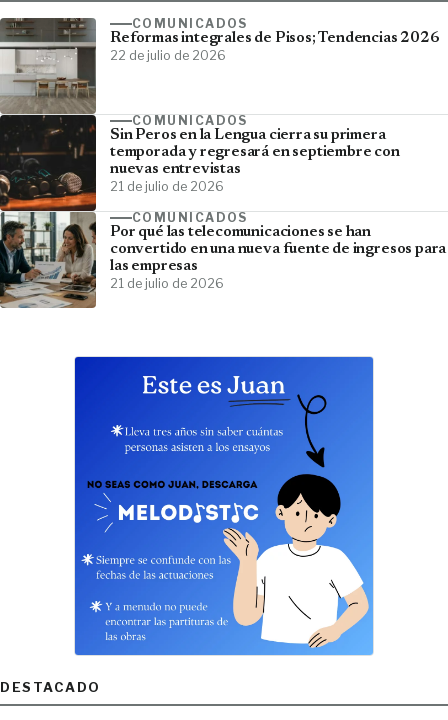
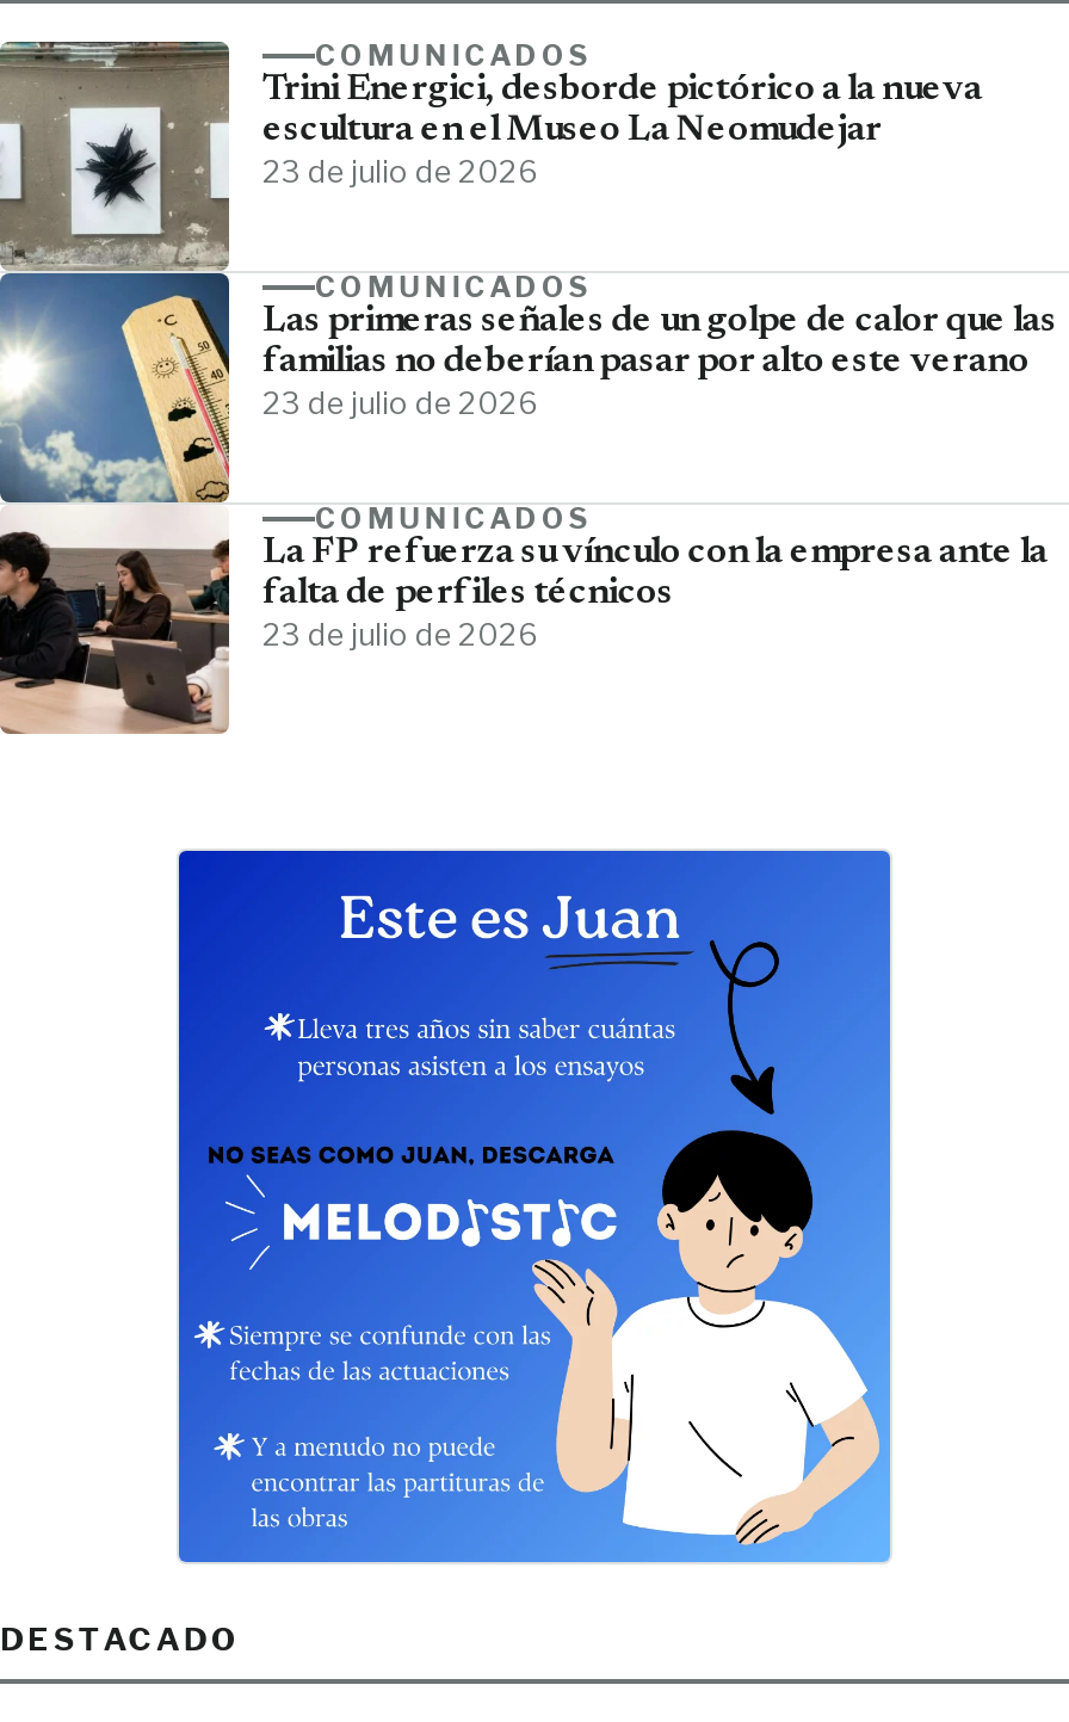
- [image]
- Reformas integrales de Pisos; Tendencias 2026
- 22 de julio de 2026
+ [image]
+ Trini Energici, desborde pictórico a la nueva
+ escultura en el Museo La Neomudejar
+ 23 de julio de 2026

- Sin Peros en la Lengua cierra su primera
- temporada y regresará en septiembre con
- nuevas entrevistas
- 21 de julio de 2026
+ Las primeras señales de un golpe de calor que las
+ familias no deberían pasar por alto este verano
+ 23 de julio de 2026

- Por qué las telecomunicaciones se han
- convertido en una nueva fuente de ingresos para
- las empresas
- 21 de julio de 2026
+ La FP refuerza su vínculo con la empresa ante la
+ falta de perfiles técnicos
+ 23 de julio de 2026
